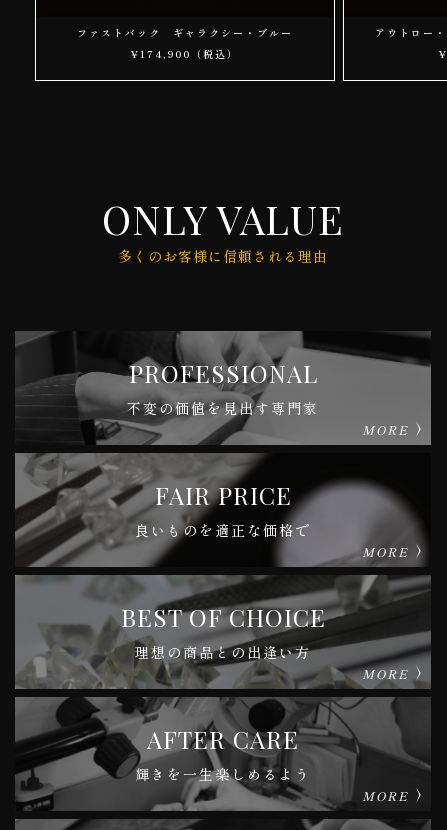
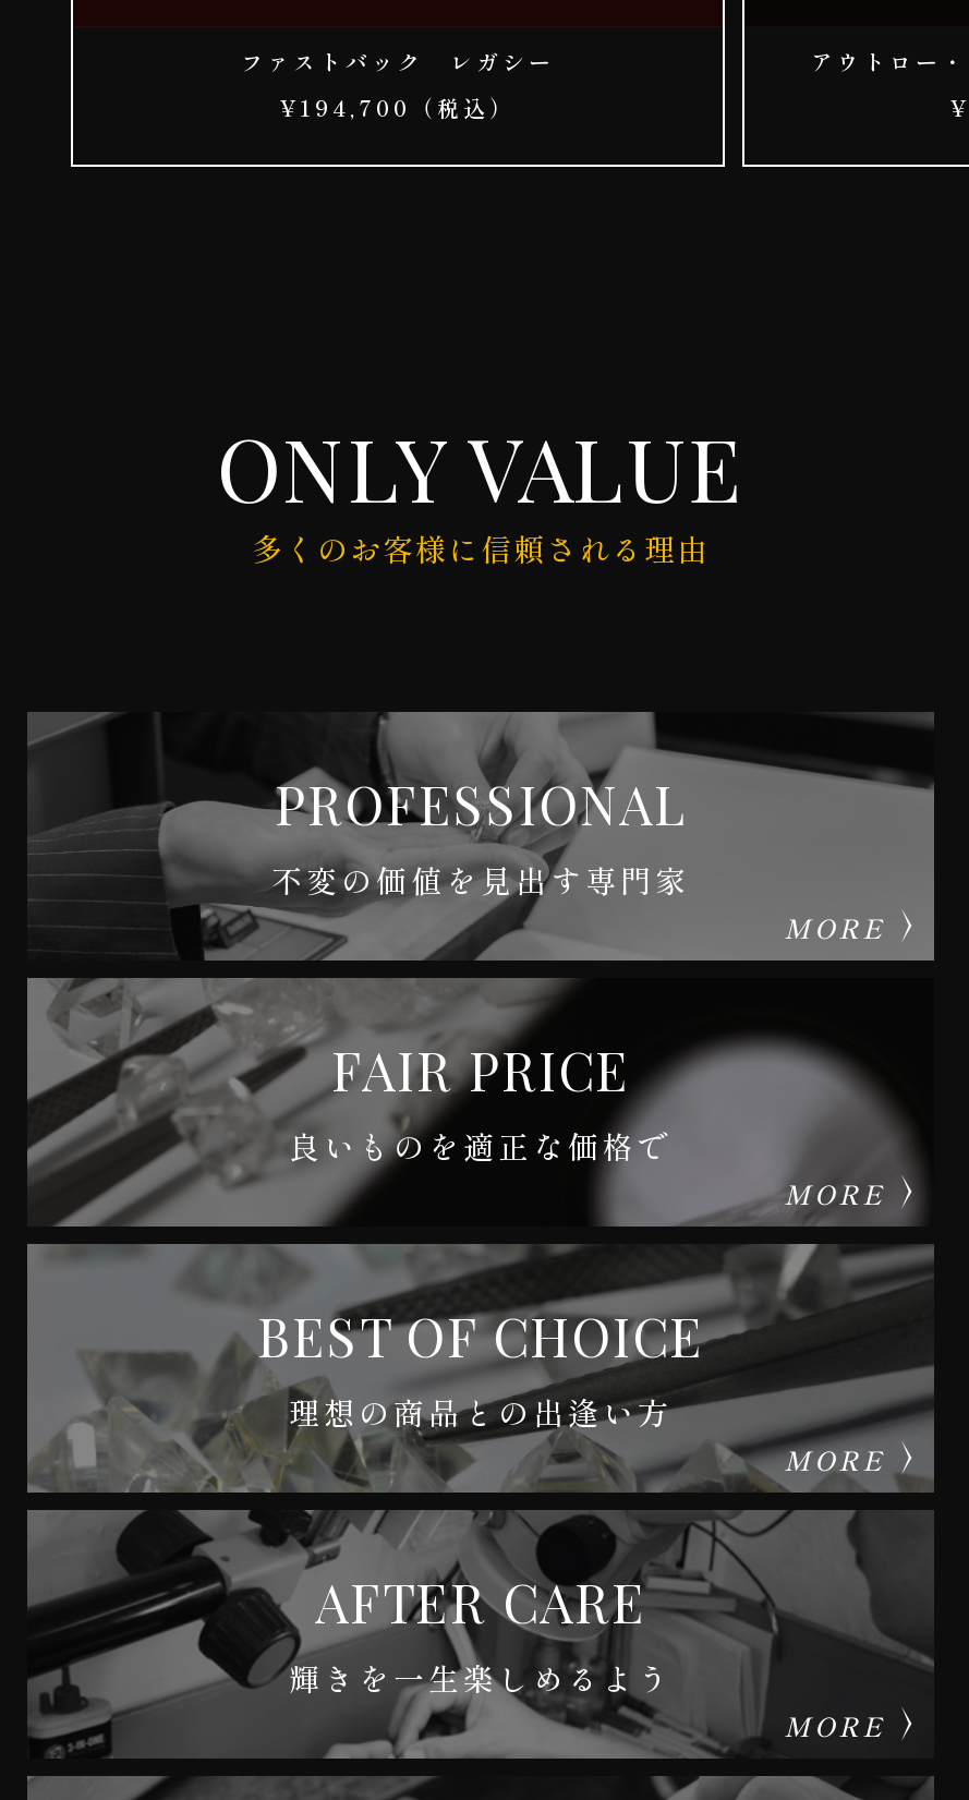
- ファストバック ギャラクシー・ブルー
- ¥174,900（税込）
+ ファストバック レガシー
+ ¥194,700（税込）
